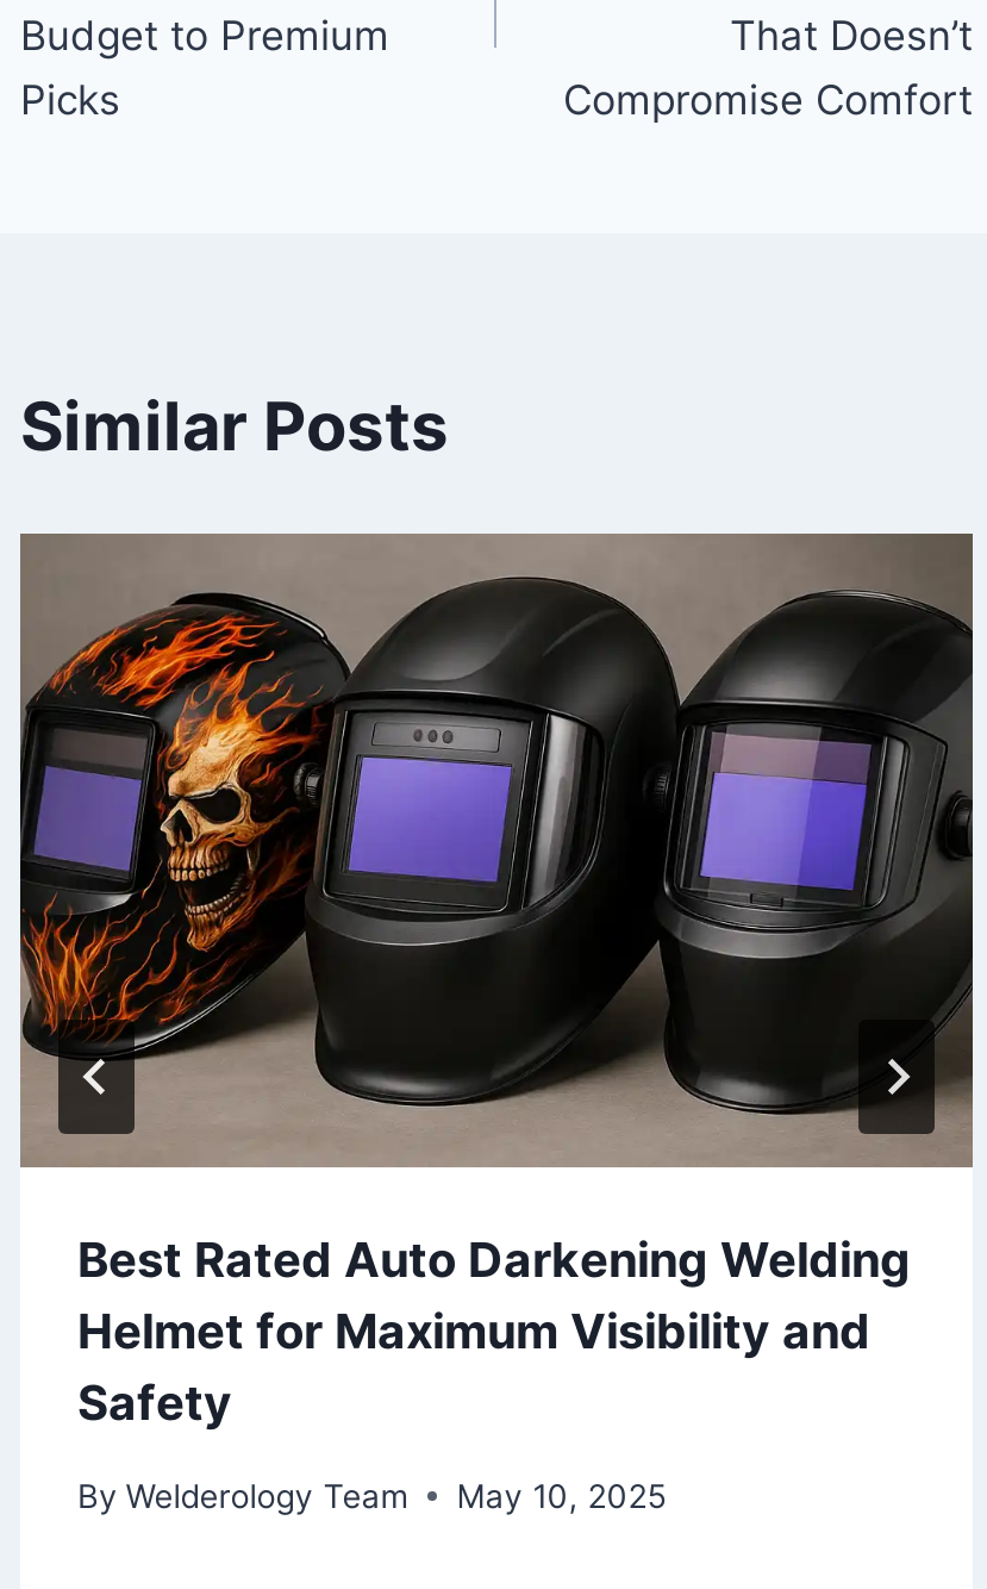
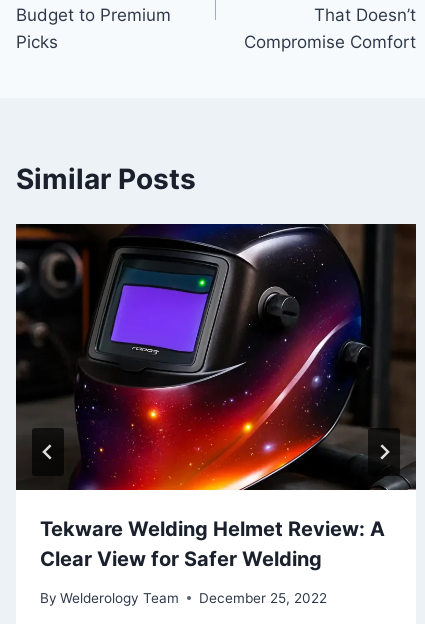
- [image]
- Best Rated Auto Darkening Welding
- Helmet for Maximum Visibility and
- Safety
+ [image]
+ Tekware Welding Helmet Review: A
+ Clear View for Safer Welding

- By Welderology Team May 10, 2025
+ By Welderology Team December 25, 2022
